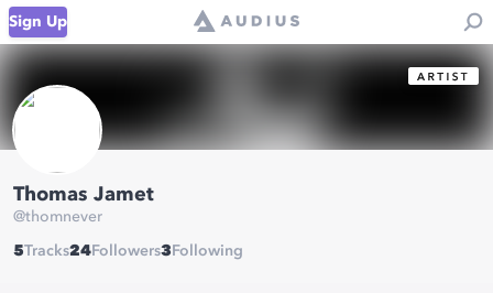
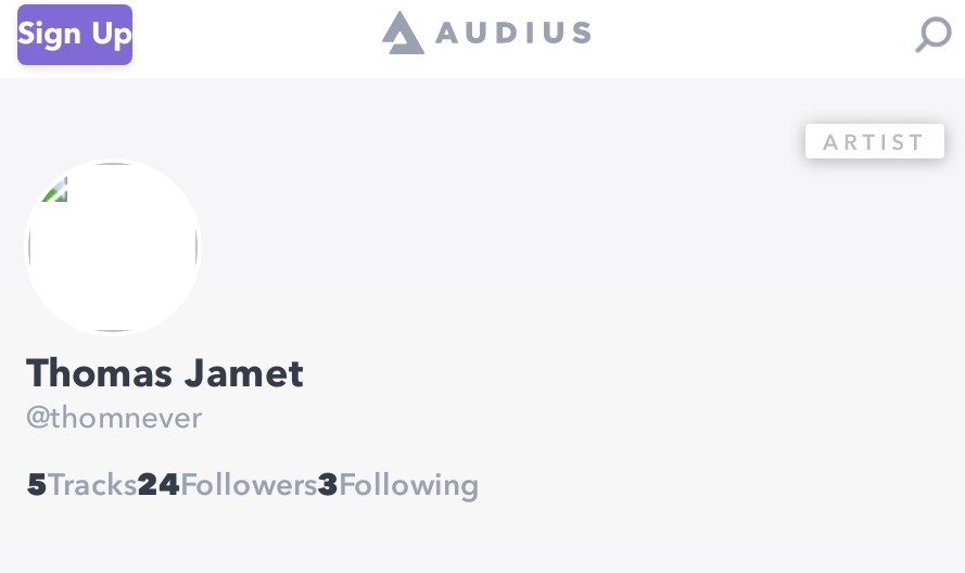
- [image]
